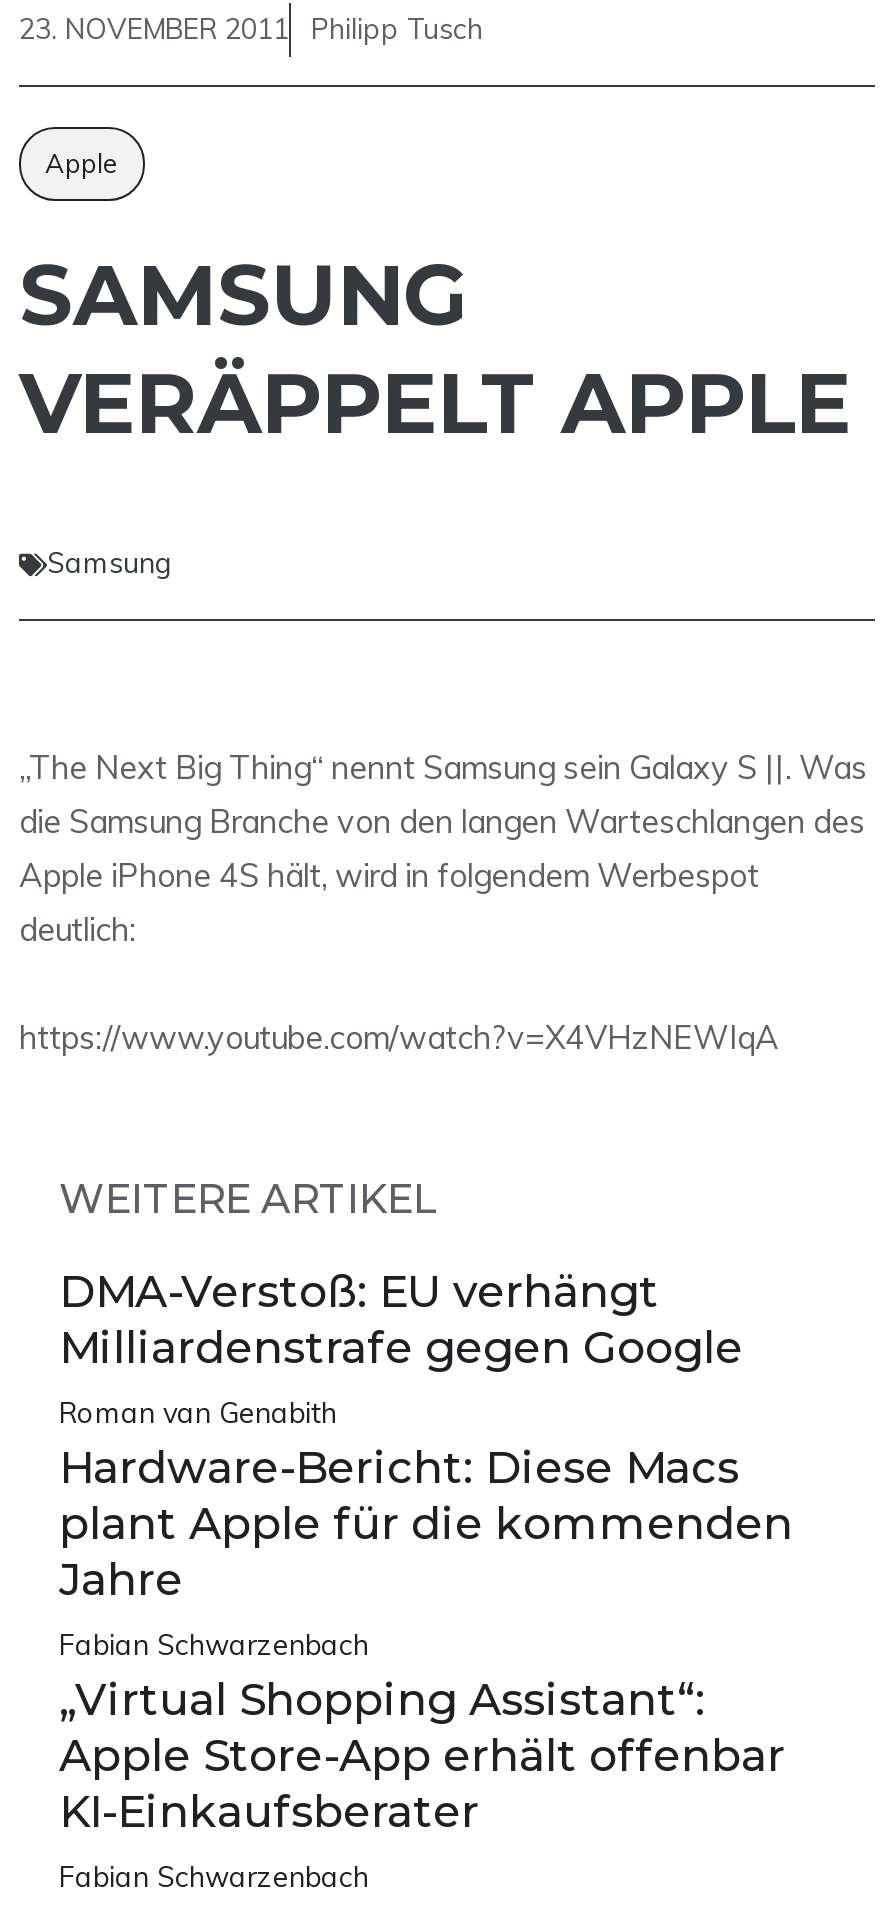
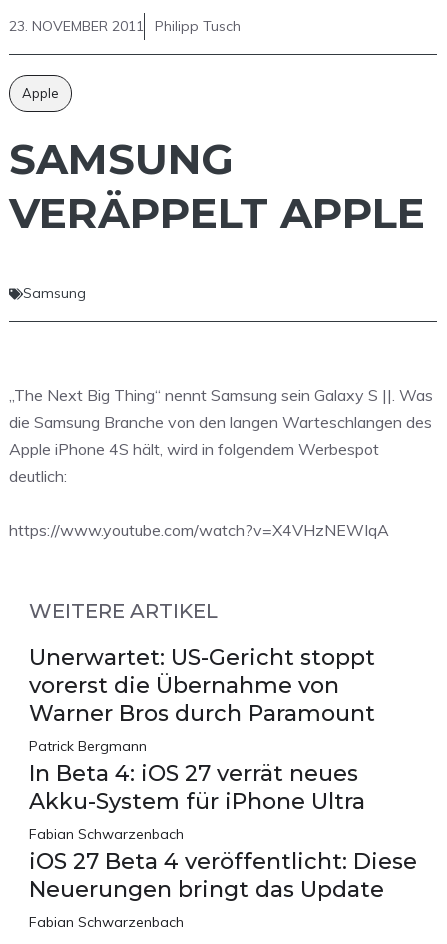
- DMA-Verstoß: EU verhängt
- Milliardenstrafe gegen Google
- Roman van Genabith
- Hardware-Bericht: Diese Macs
- plant Apple für die kommenden
- Jahre
+ Unerwartet: US-Gericht stoppt
+ vorerst die Übernahme von
+ Warner Bros durch Paramount
+ Patrick Bergmann
+ In Beta 4: iOS 27 verrät neues
+ Akku-System für iPhone Ultra

- „Virtual Shopping Assistant“:
- Apple Store-App erhält offenbar
- KI-Einkaufsberater
+ iOS 27 Beta 4 veröffentlicht: Diese
+ Neuerungen bringt das Update
